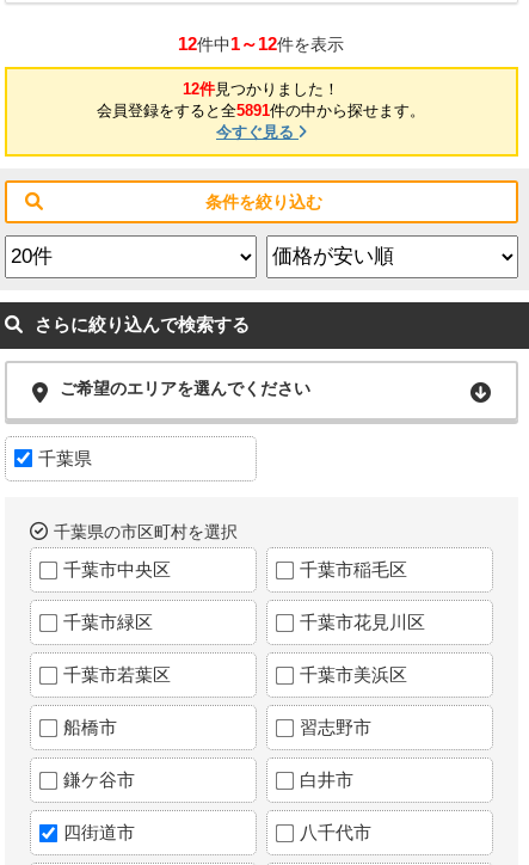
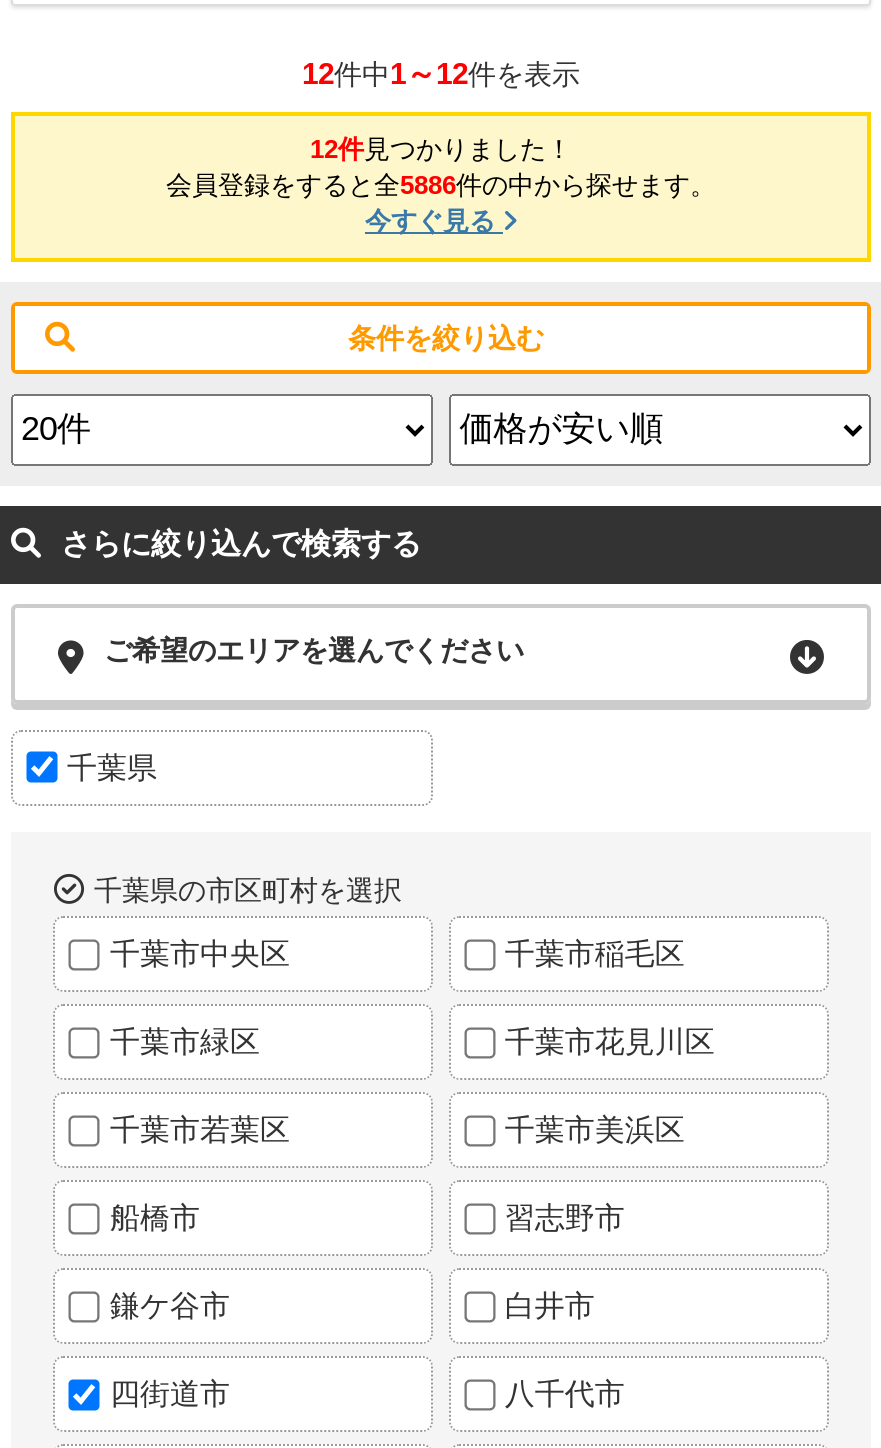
- 会員登録をすると全5891件の中から探せます。
+ 会員登録をすると全5886件の中から探せます。
